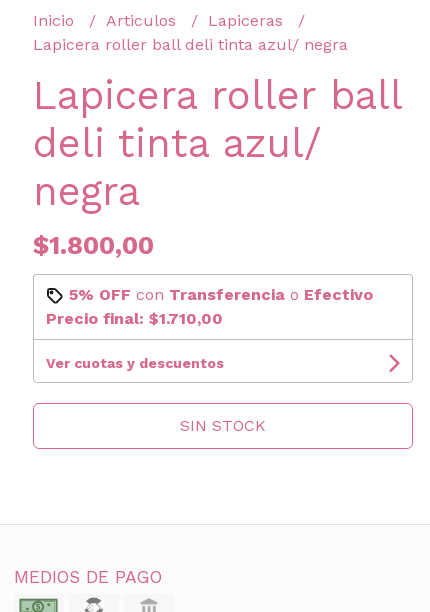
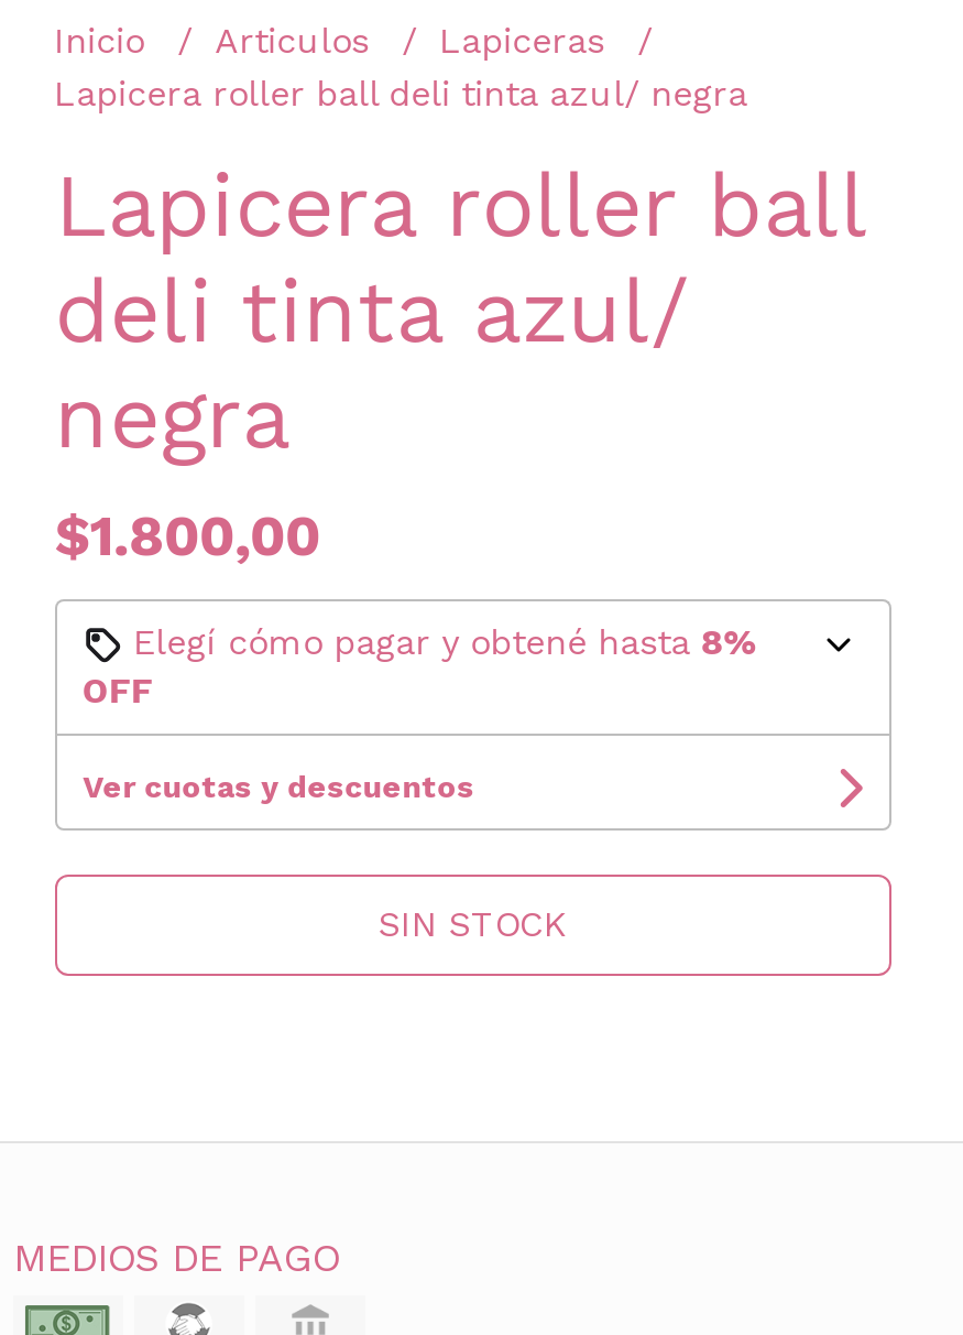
- 5% OFF con Transferencia o Efectivo
- Precio final: $1.710,00
+ Elegí cómo pagar y obtené hasta 8%
+ OFF
